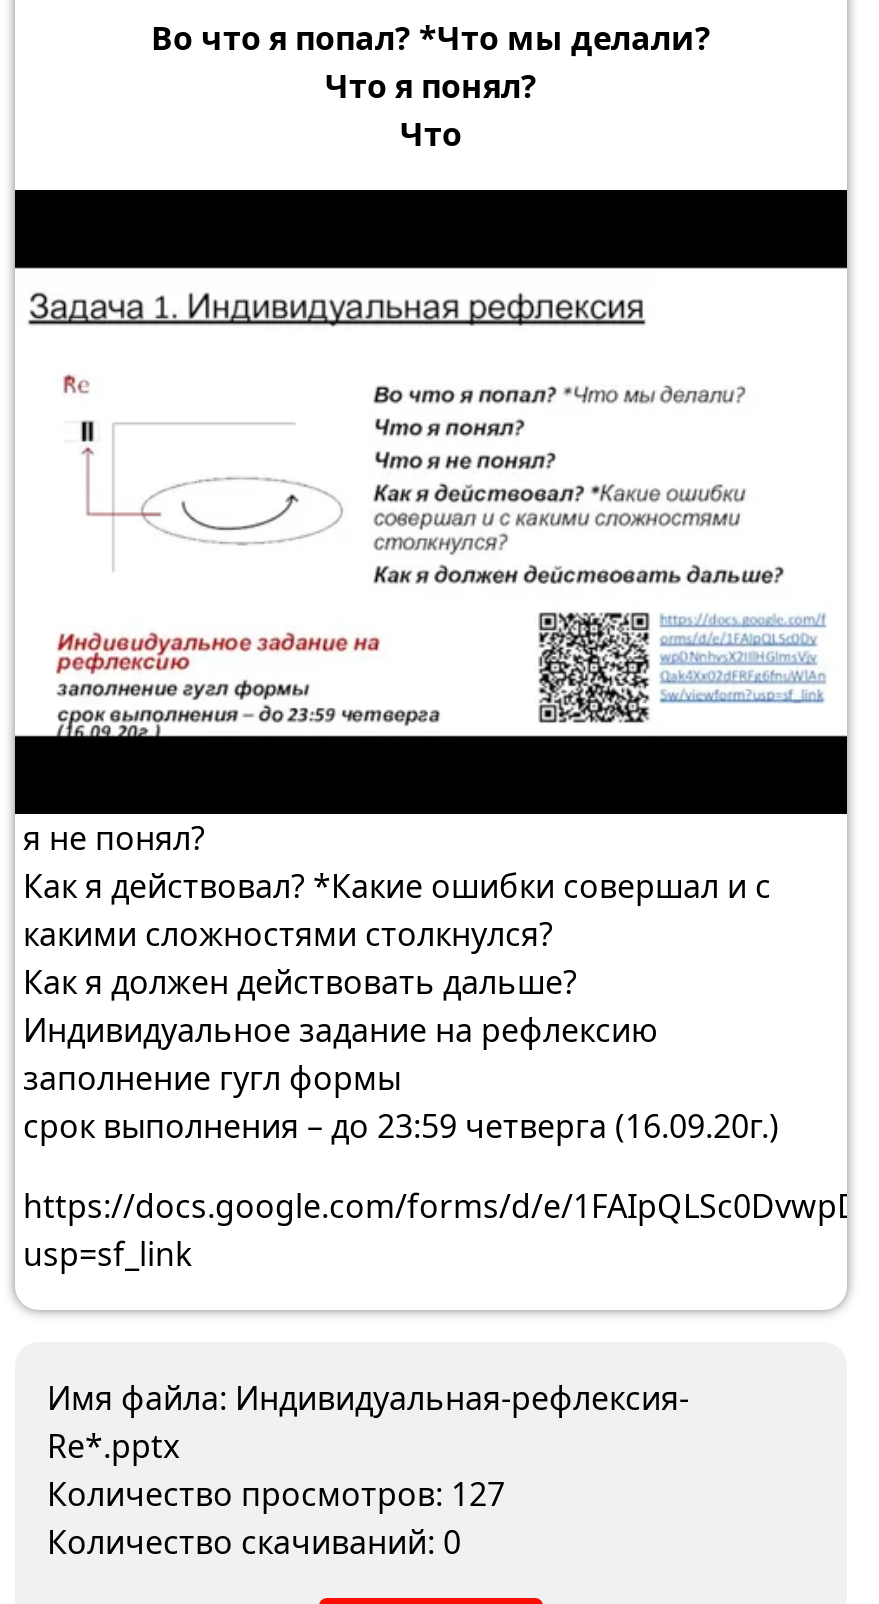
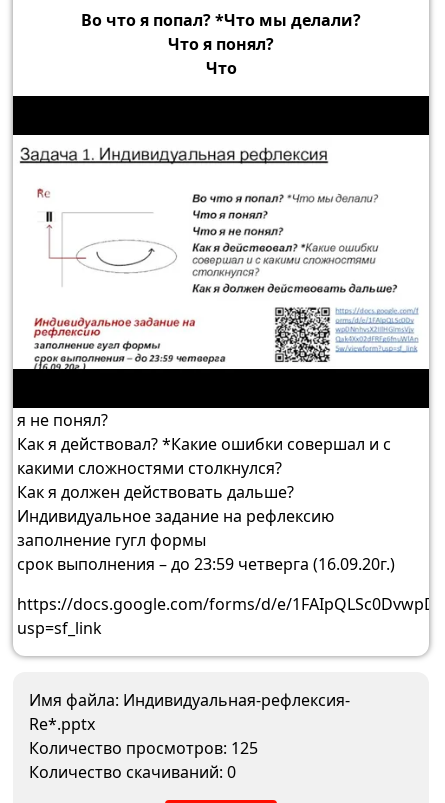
- Количество просмотров: 127
+ Количество просмотров: 125
